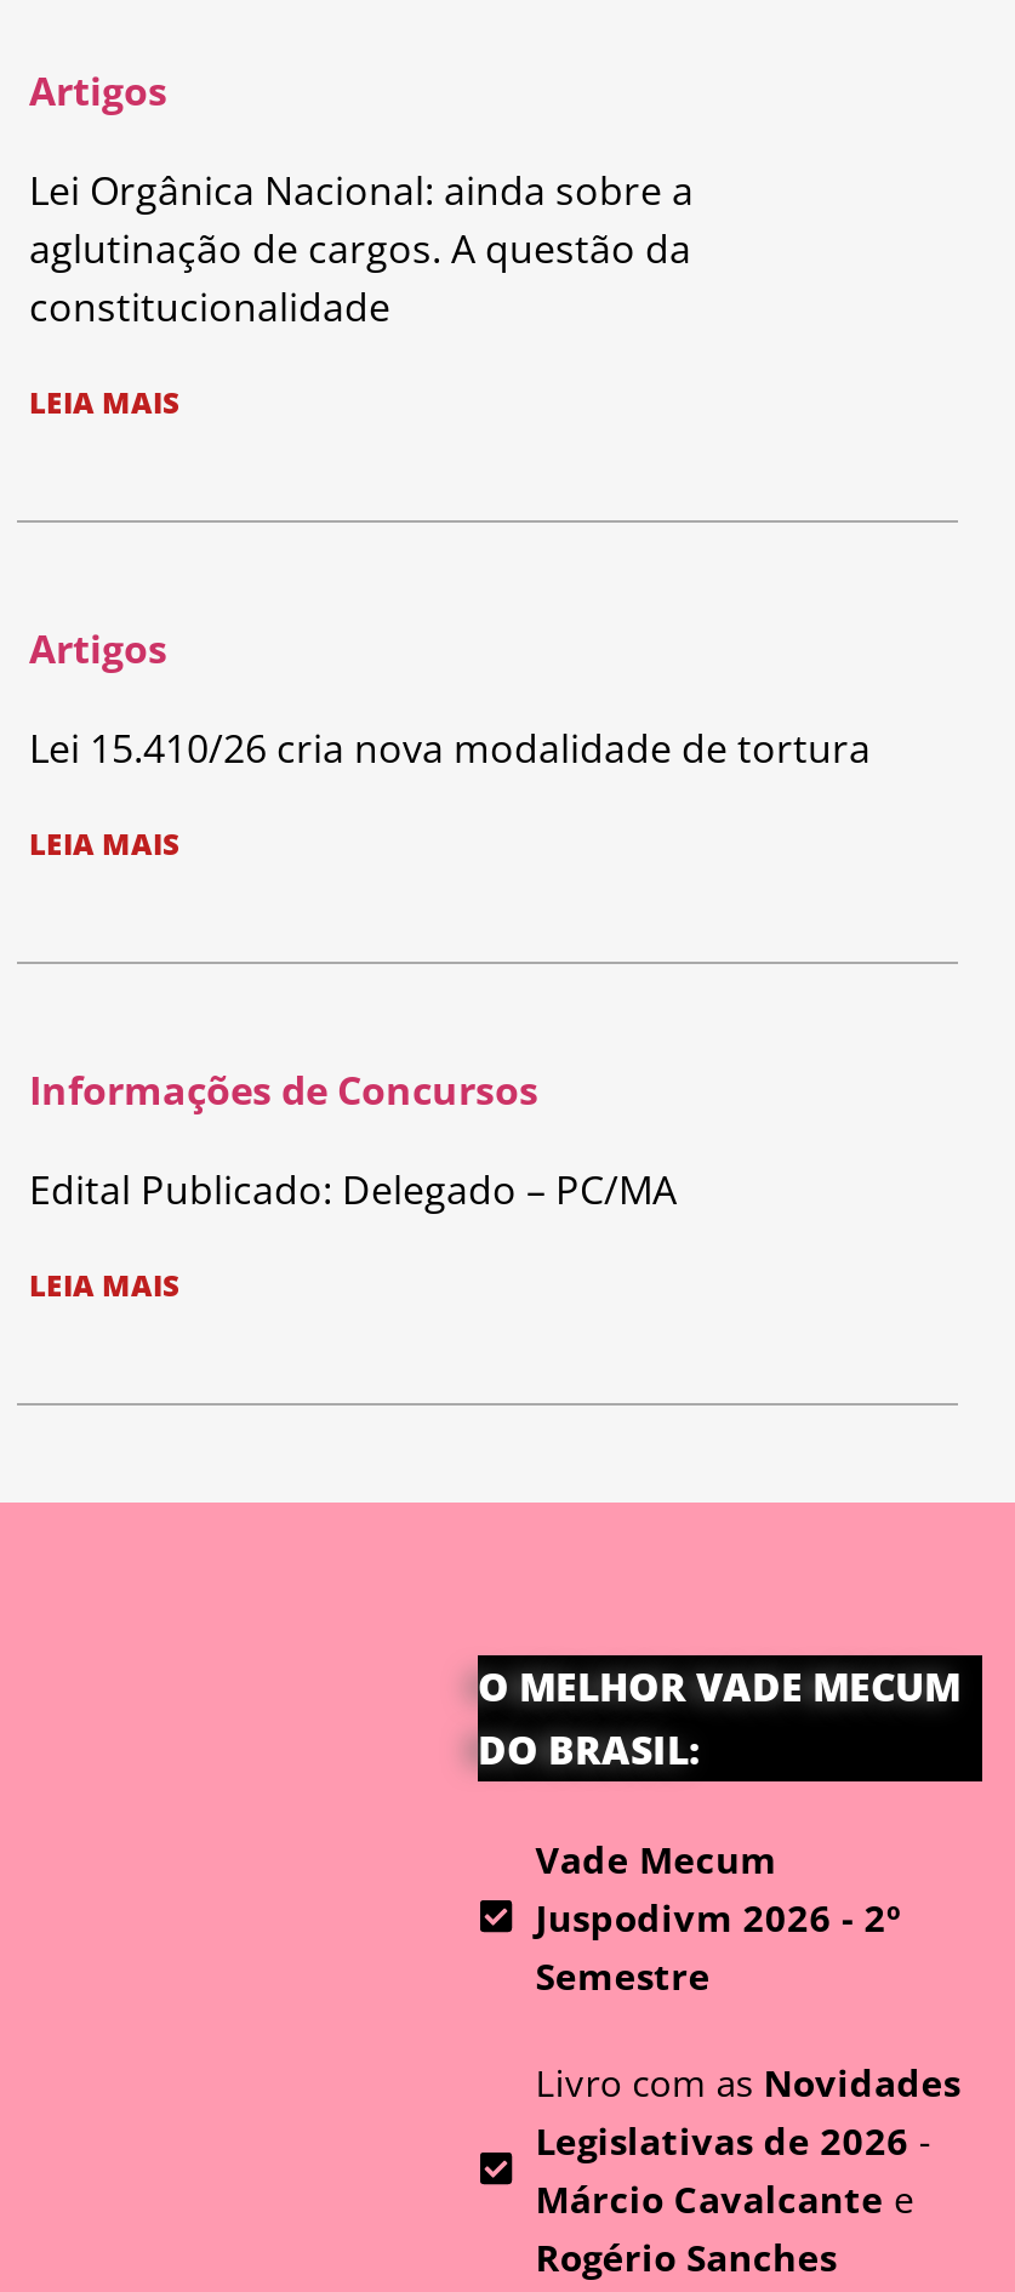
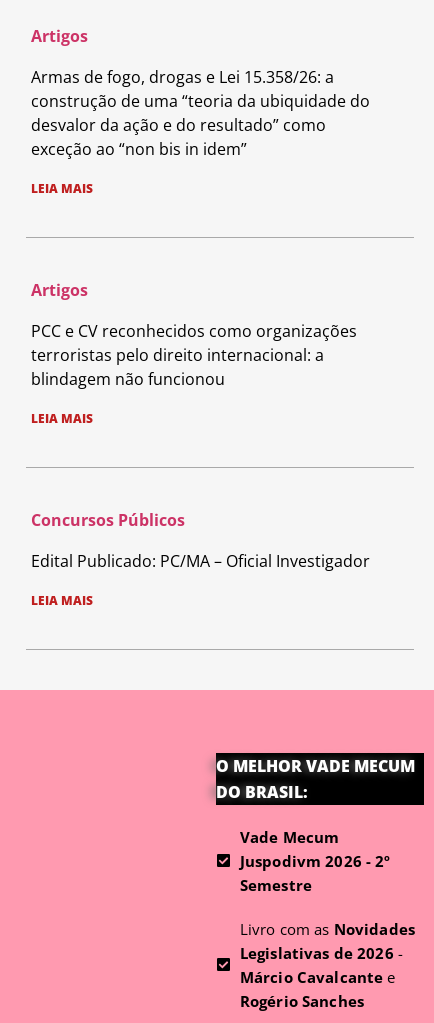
- Lei Orgânica Nacional: ainda sobre a
- aglutinação de cargos. A questão da
- constitucionalidade
+ Armas de fogo, drogas e Lei 15.358/26: a
+ construção de uma “teoria da ubiquidade do
+ desvalor da ação e do resultado” como
+ exceção ao “non bis in idem”

- Lei 15.410/26 cria nova modalidade de tortura
+ PCC e CV reconhecidos como organizações
+ terroristas pelo direito internacional: a
+ blindagem não funcionou

- Informações de Concursos
+ Concursos Públicos

- Edital Publicado: Delegado – PC/MA
+ Edital Publicado: PC/MA – Oficial Investigador
